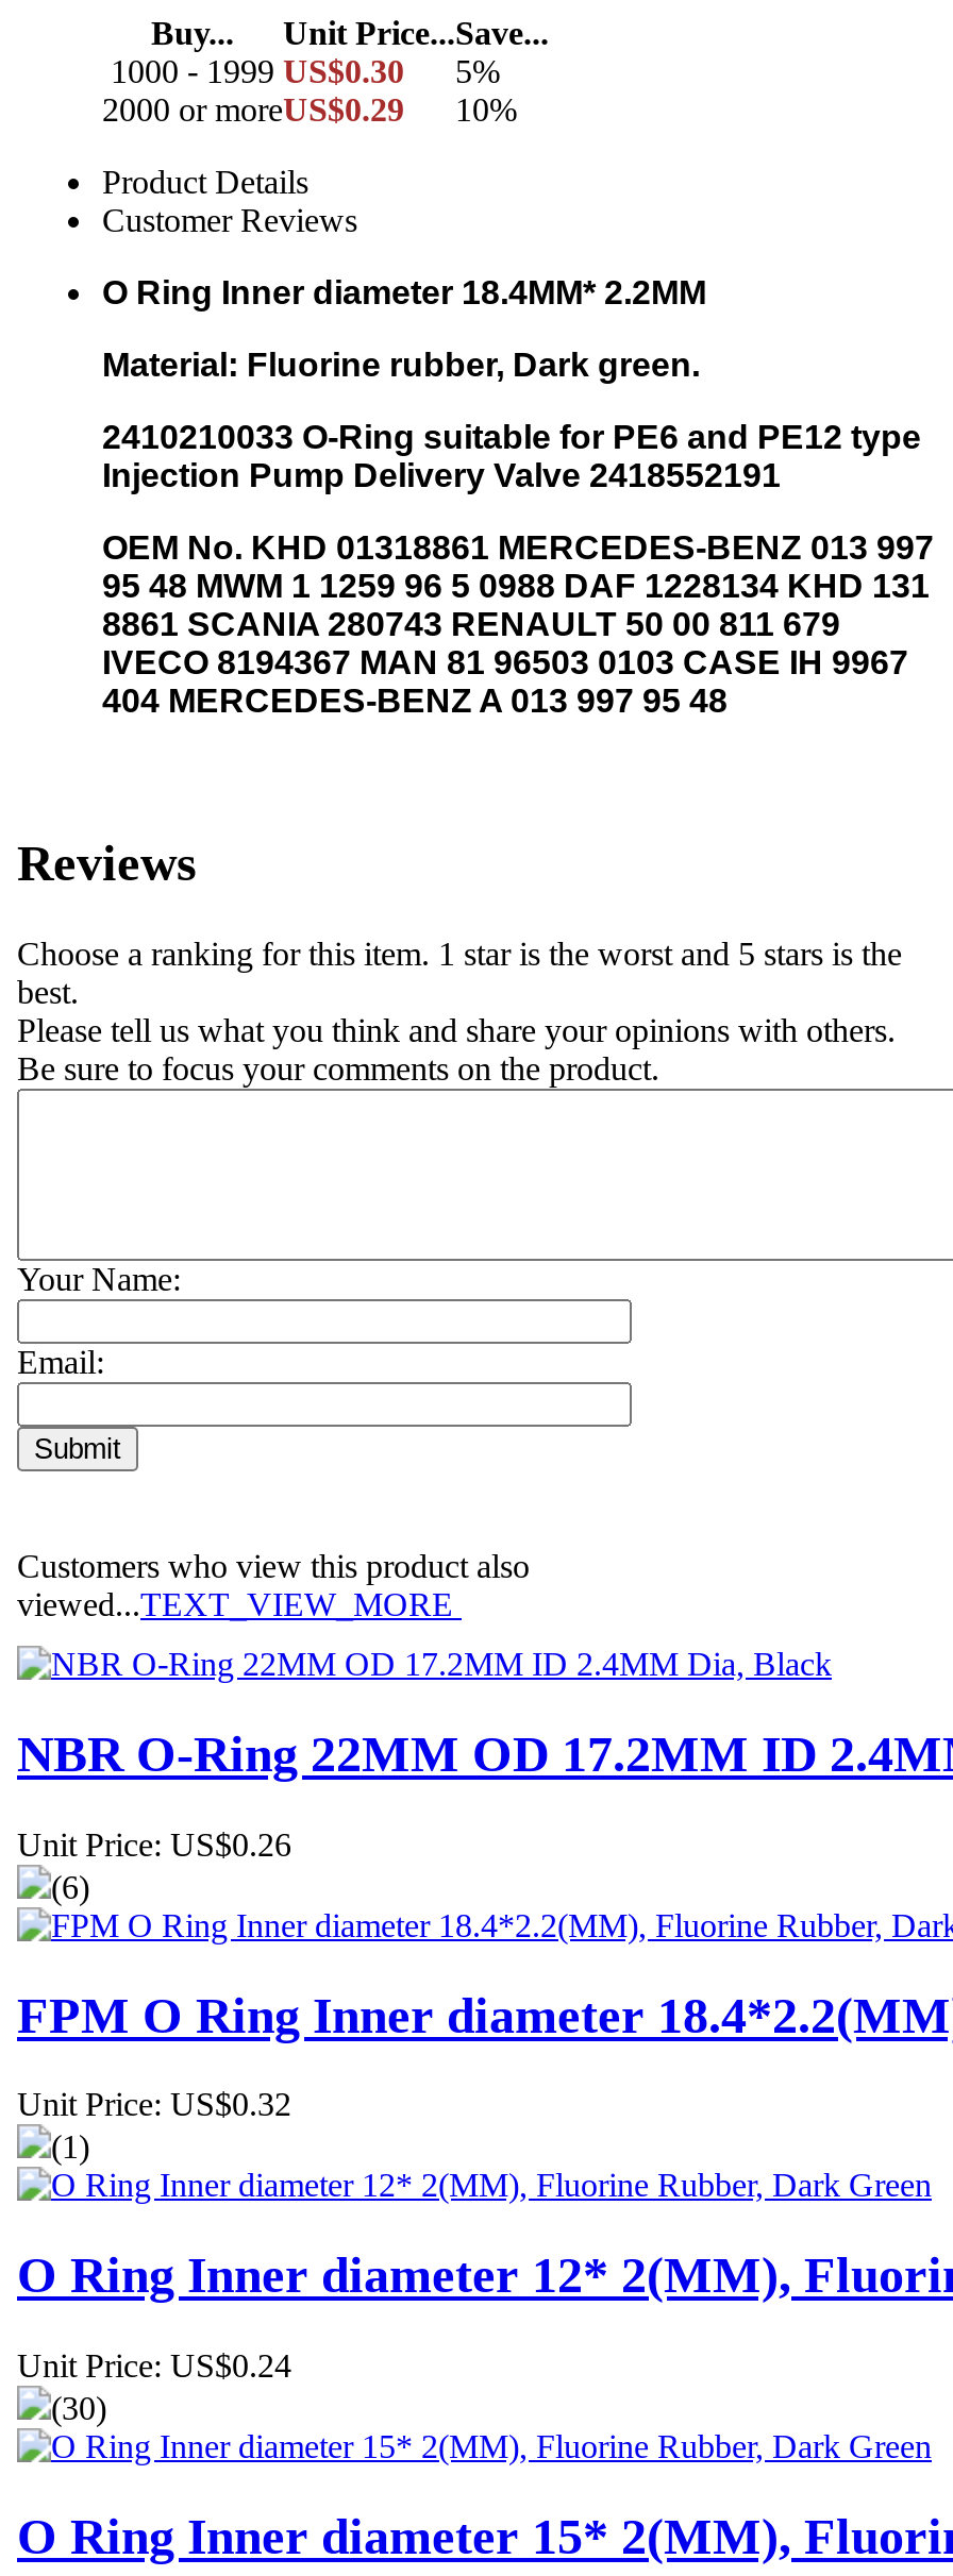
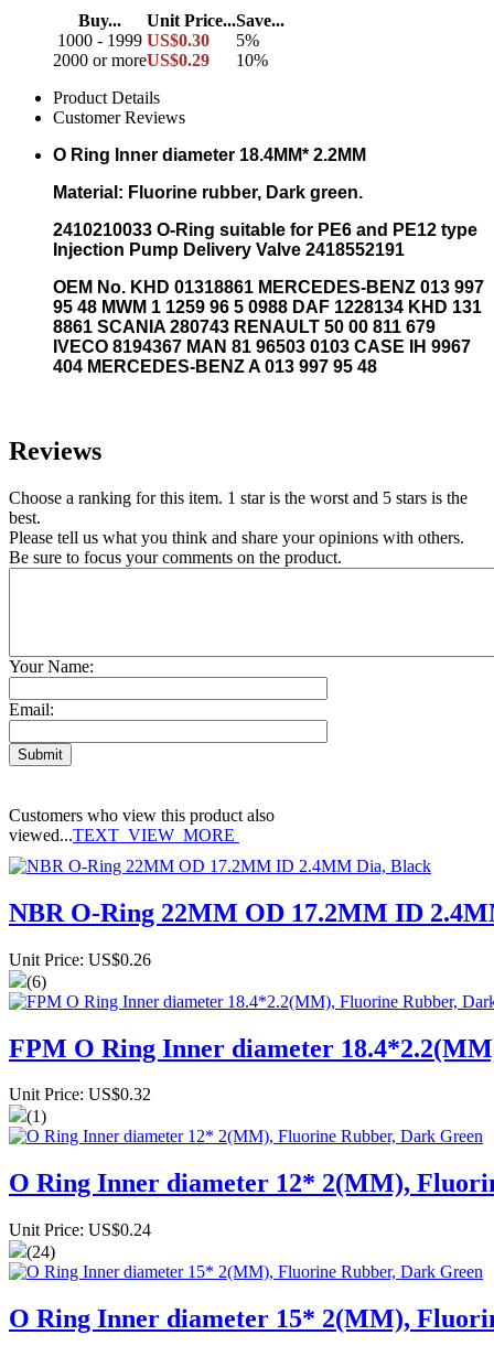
- (30)
+ (24)
